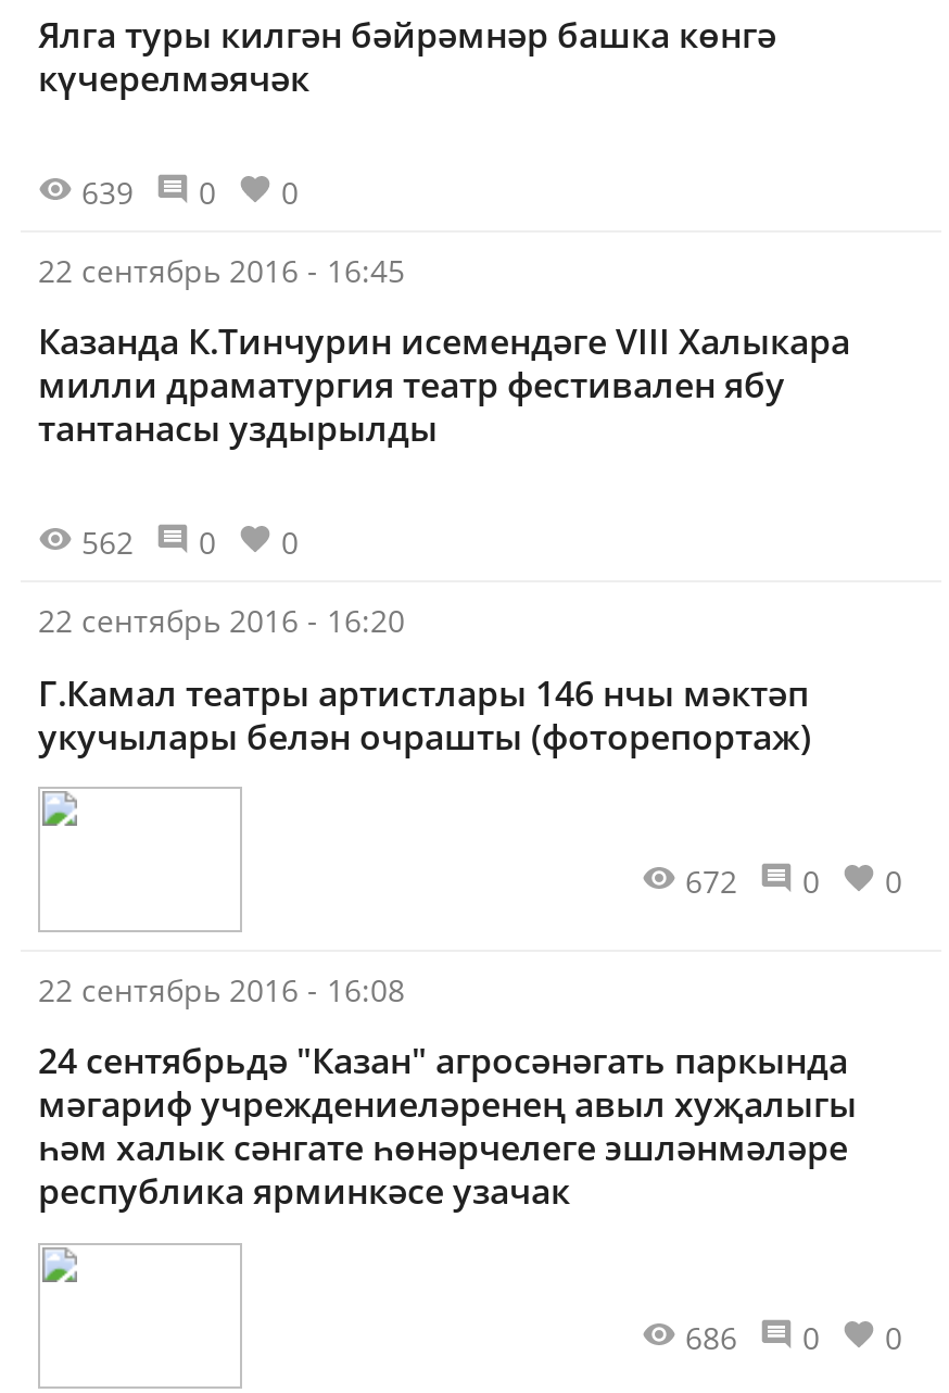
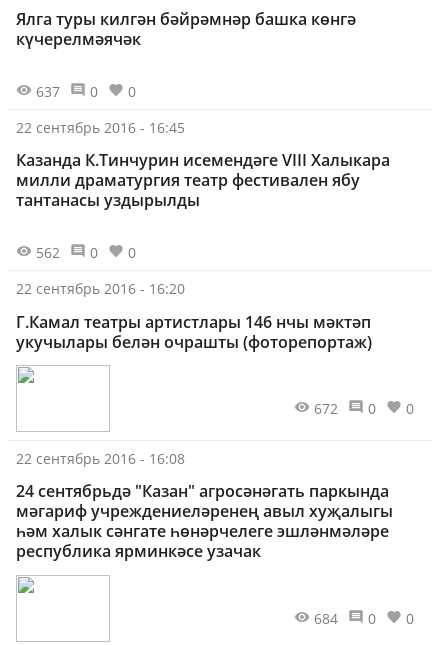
- 639 0 0
+ 637 0 0

- 686 0 0
+ 684 0 0
